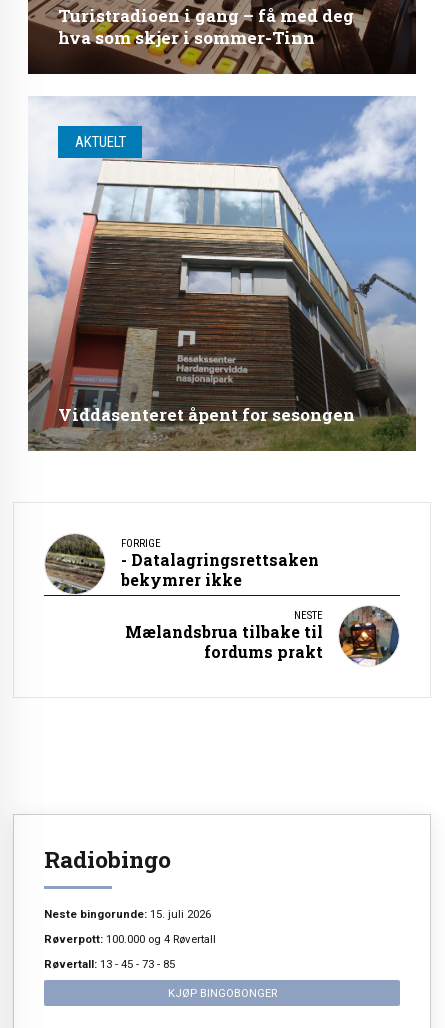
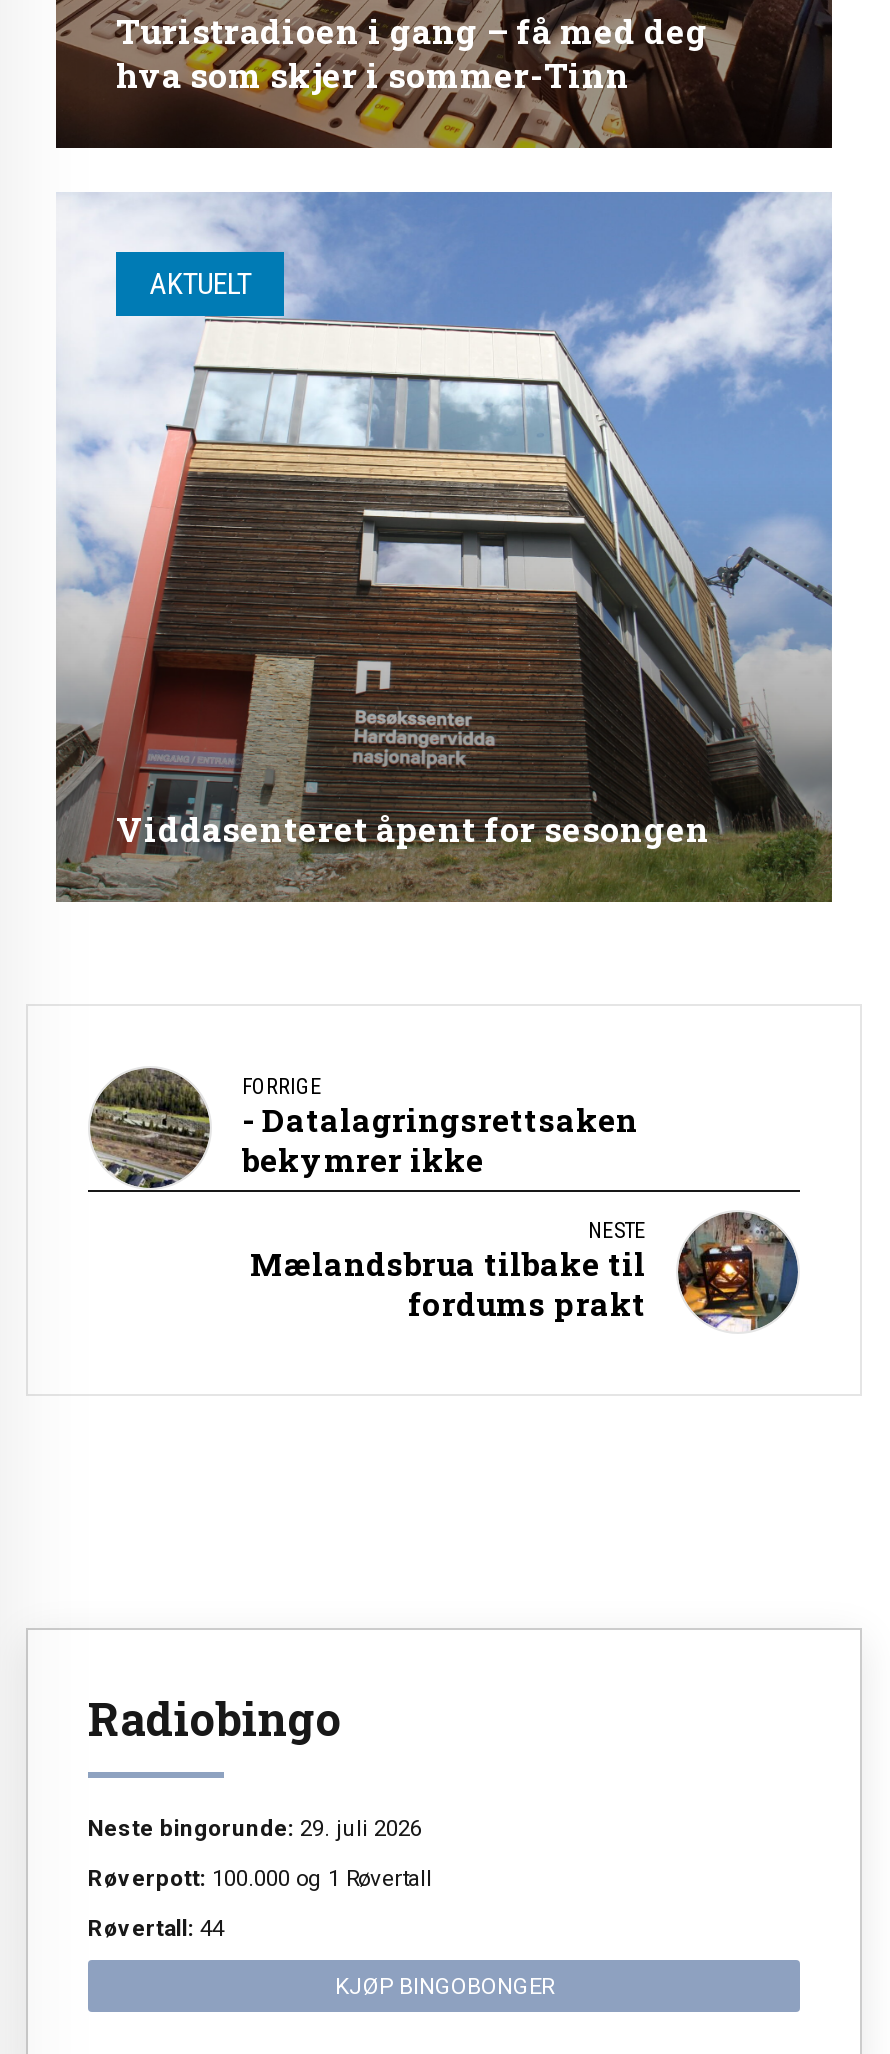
- Neste bingorunde: 15. juli 2026
+ Neste bingorunde: 29. juli 2026

- Røverpott: 100.000 og 4 Røvertall
+ Røverpott: 100.000 og 1 Røvertall

- Røvertall: 13 - 45 - 73 - 85
+ Røvertall: 44
